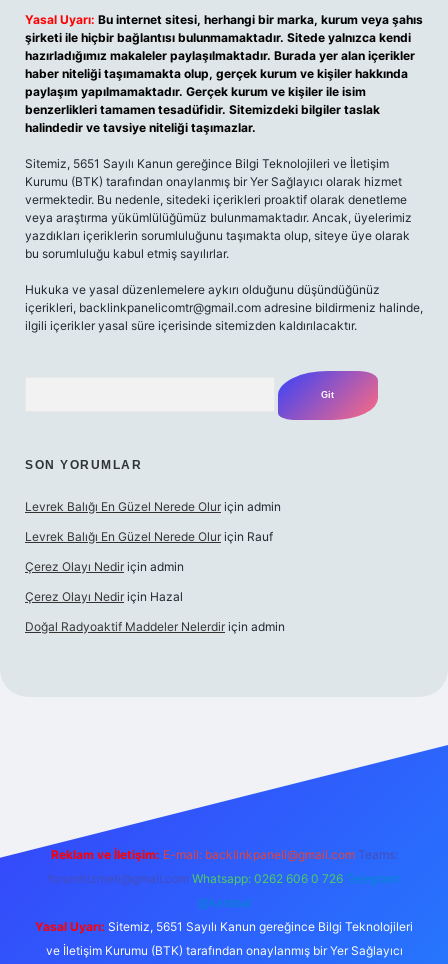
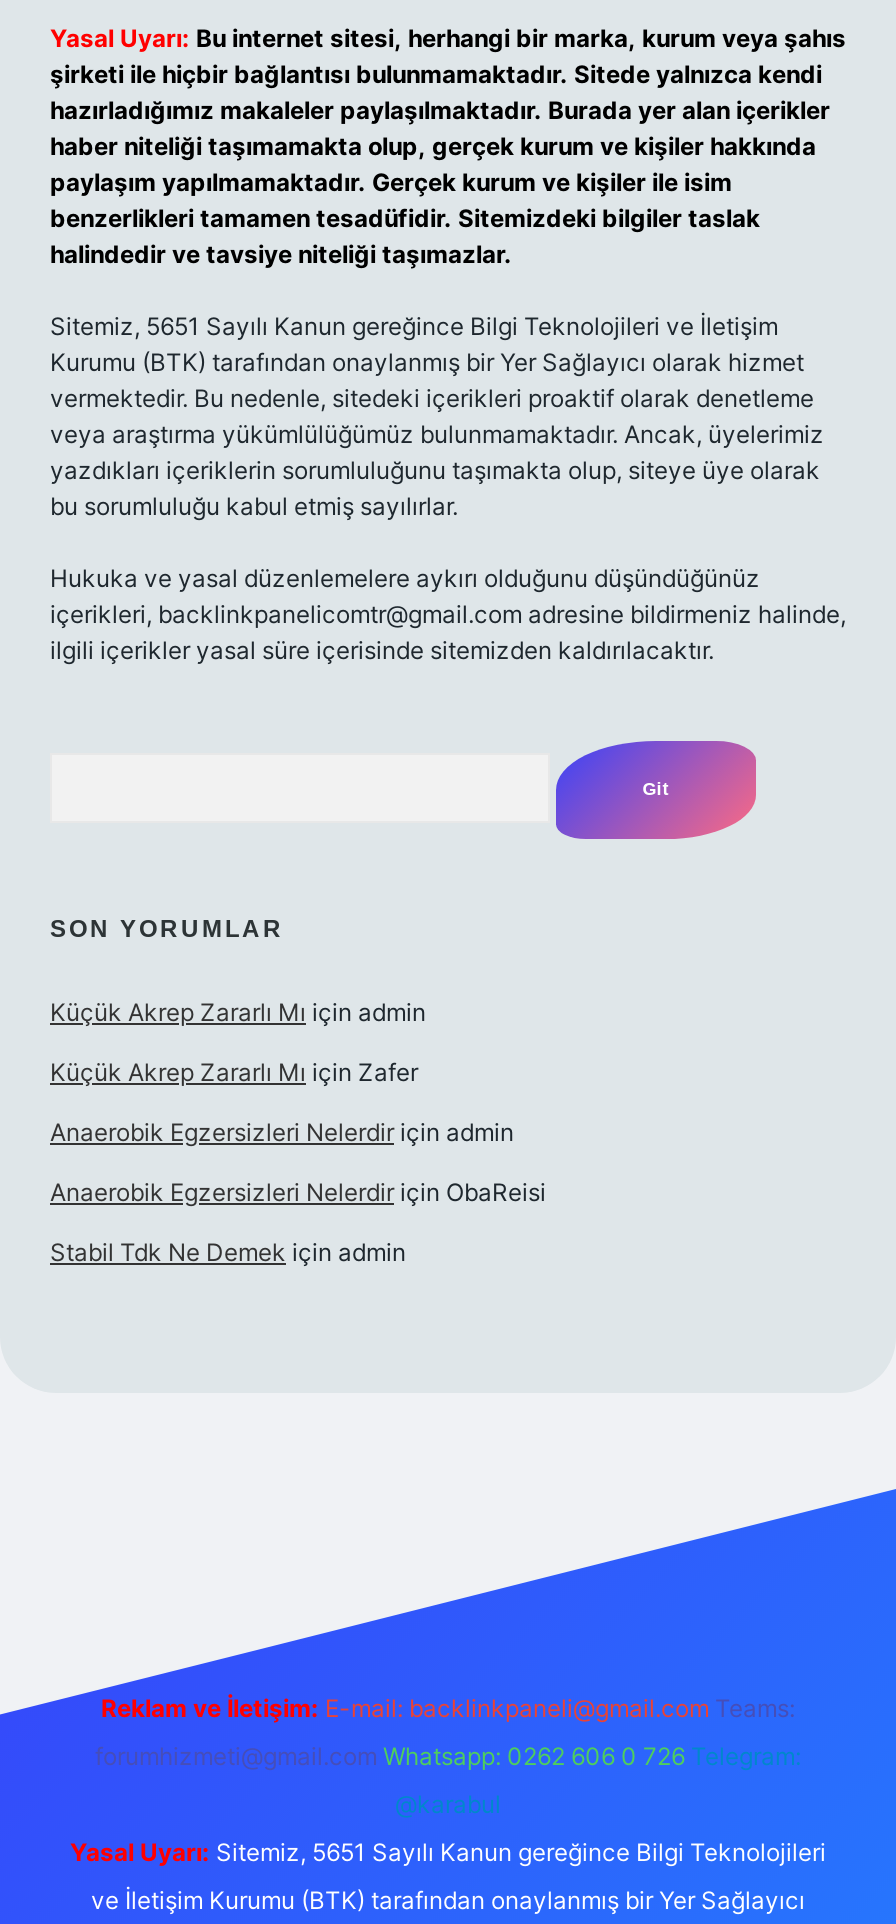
- Levrek Balığı En Güzel Nerede Olur için admin
+ Küçük Akrep Zararlı Mı için admin

- Levrek Balığı En Güzel Nerede Olur için Rauf
+ Küçük Akrep Zararlı Mı için Zafer

- Çerez Olayı Nedir için admin
+ Anaerobik Egzersizleri Nelerdir için admin

- Çerez Olayı Nedir için Hazal
+ Anaerobik Egzersizleri Nelerdir için ObaReisi

- Doğal Radyoaktif Maddeler Nelerdir için admin
+ Stabil Tdk Ne Demek için admin
